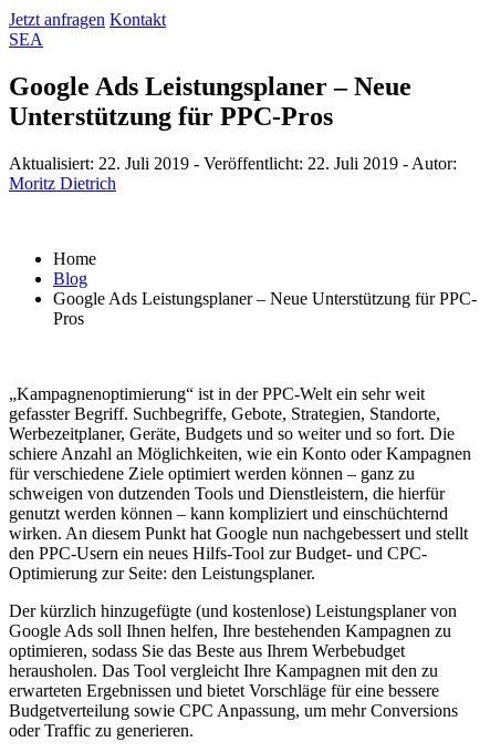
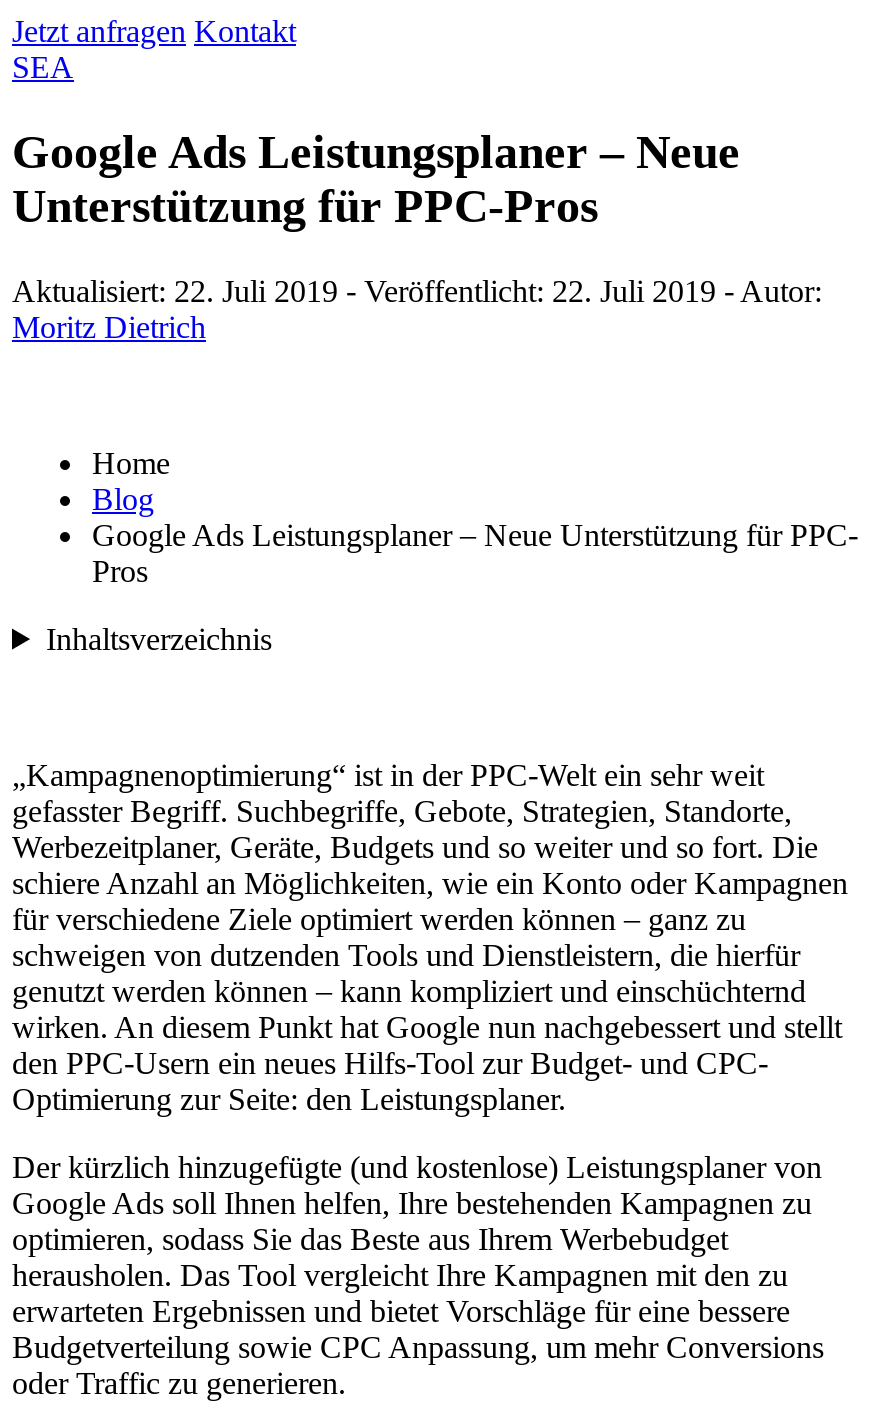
+ Inhaltsverzeichnis
